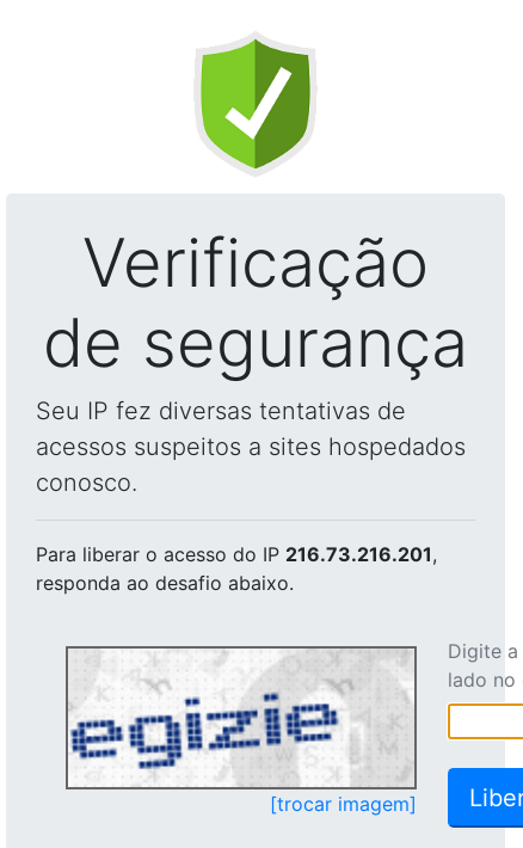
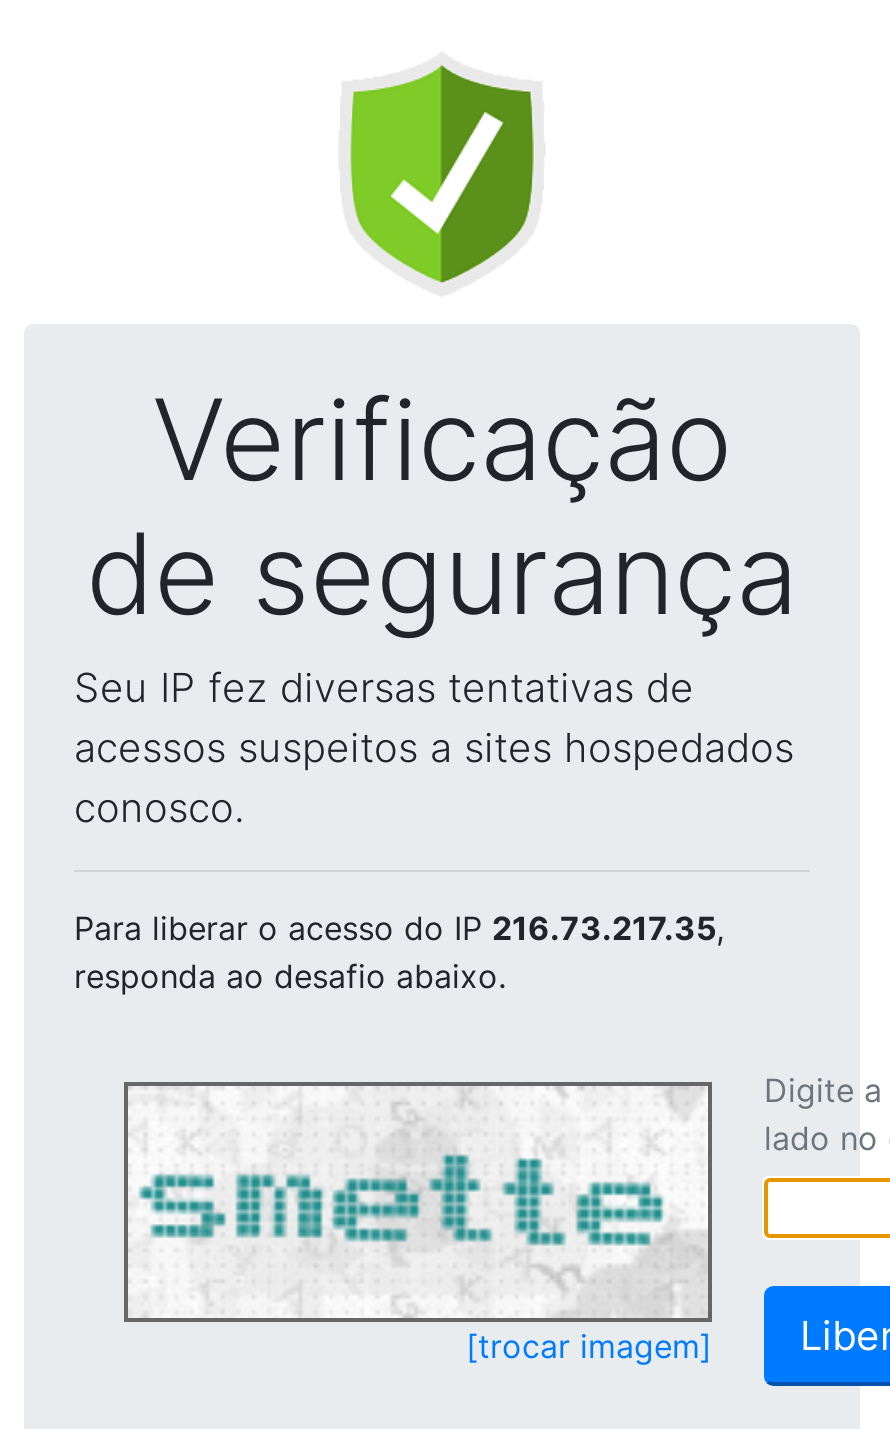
- Para liberar o acesso do IP 216.73.216.201,
+ Para liberar o acesso do IP 216.73.217.35,

- [image]
+ [image]
